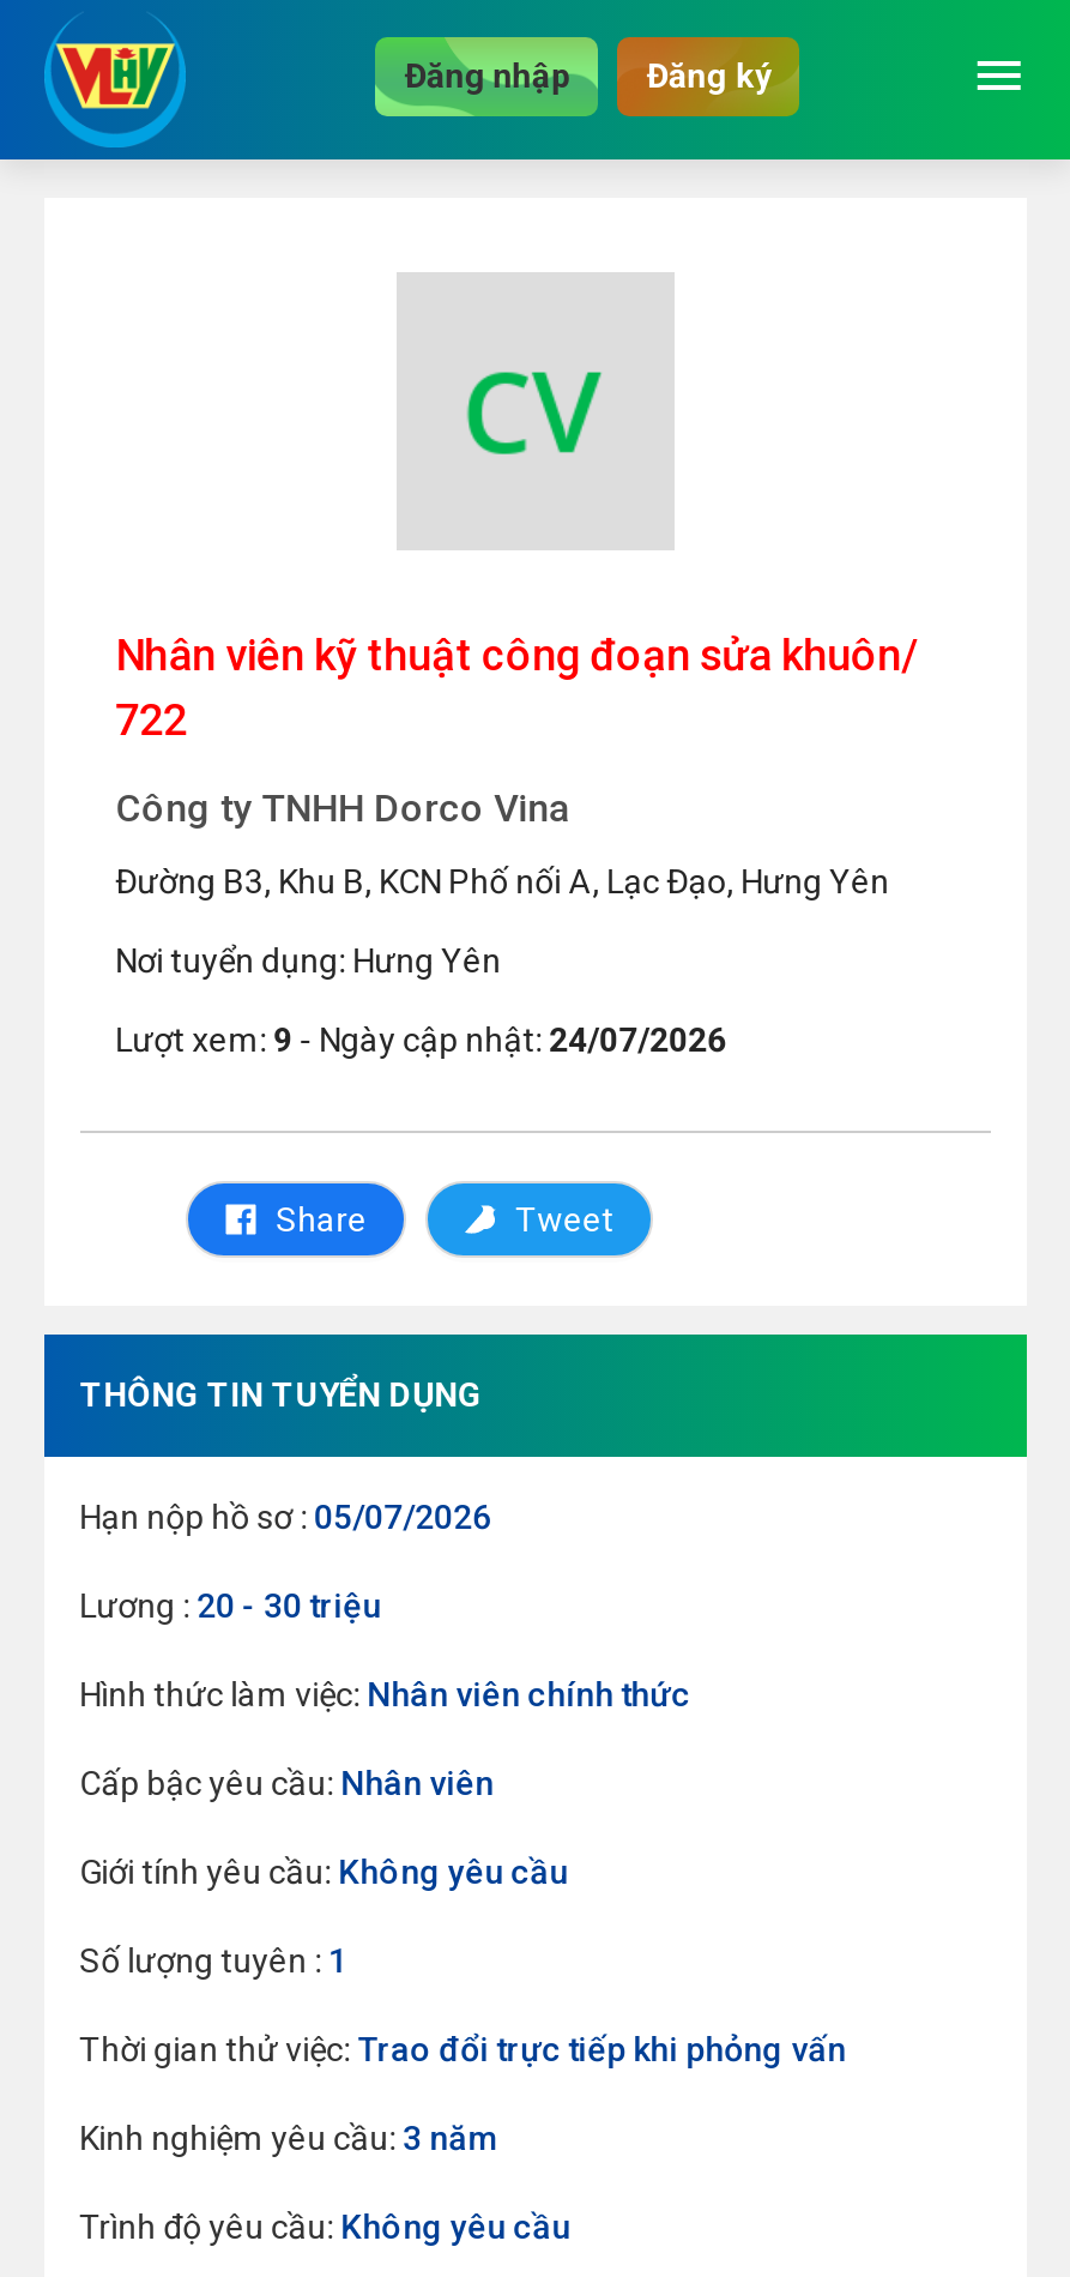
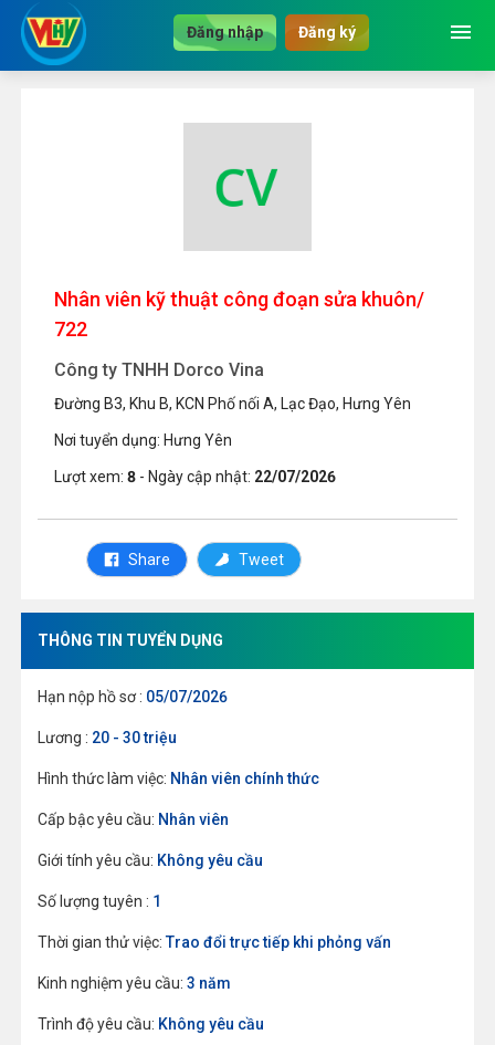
- Lượt xem: 9 - Ngày cập nhật: 24/07/2026
+ Lượt xem: 8 - Ngày cập nhật: 22/07/2026
